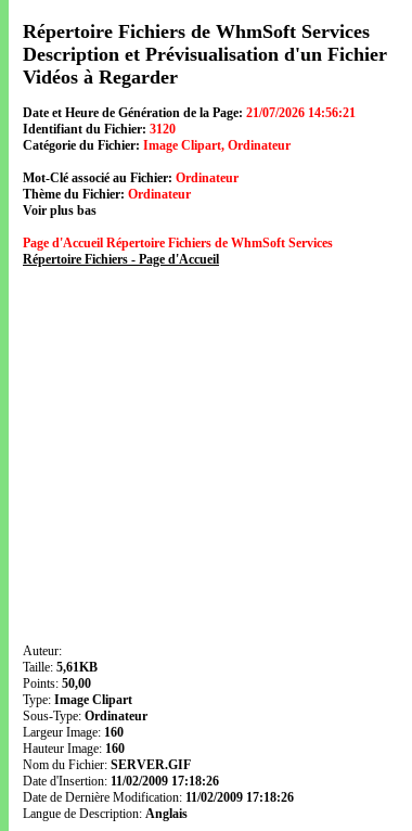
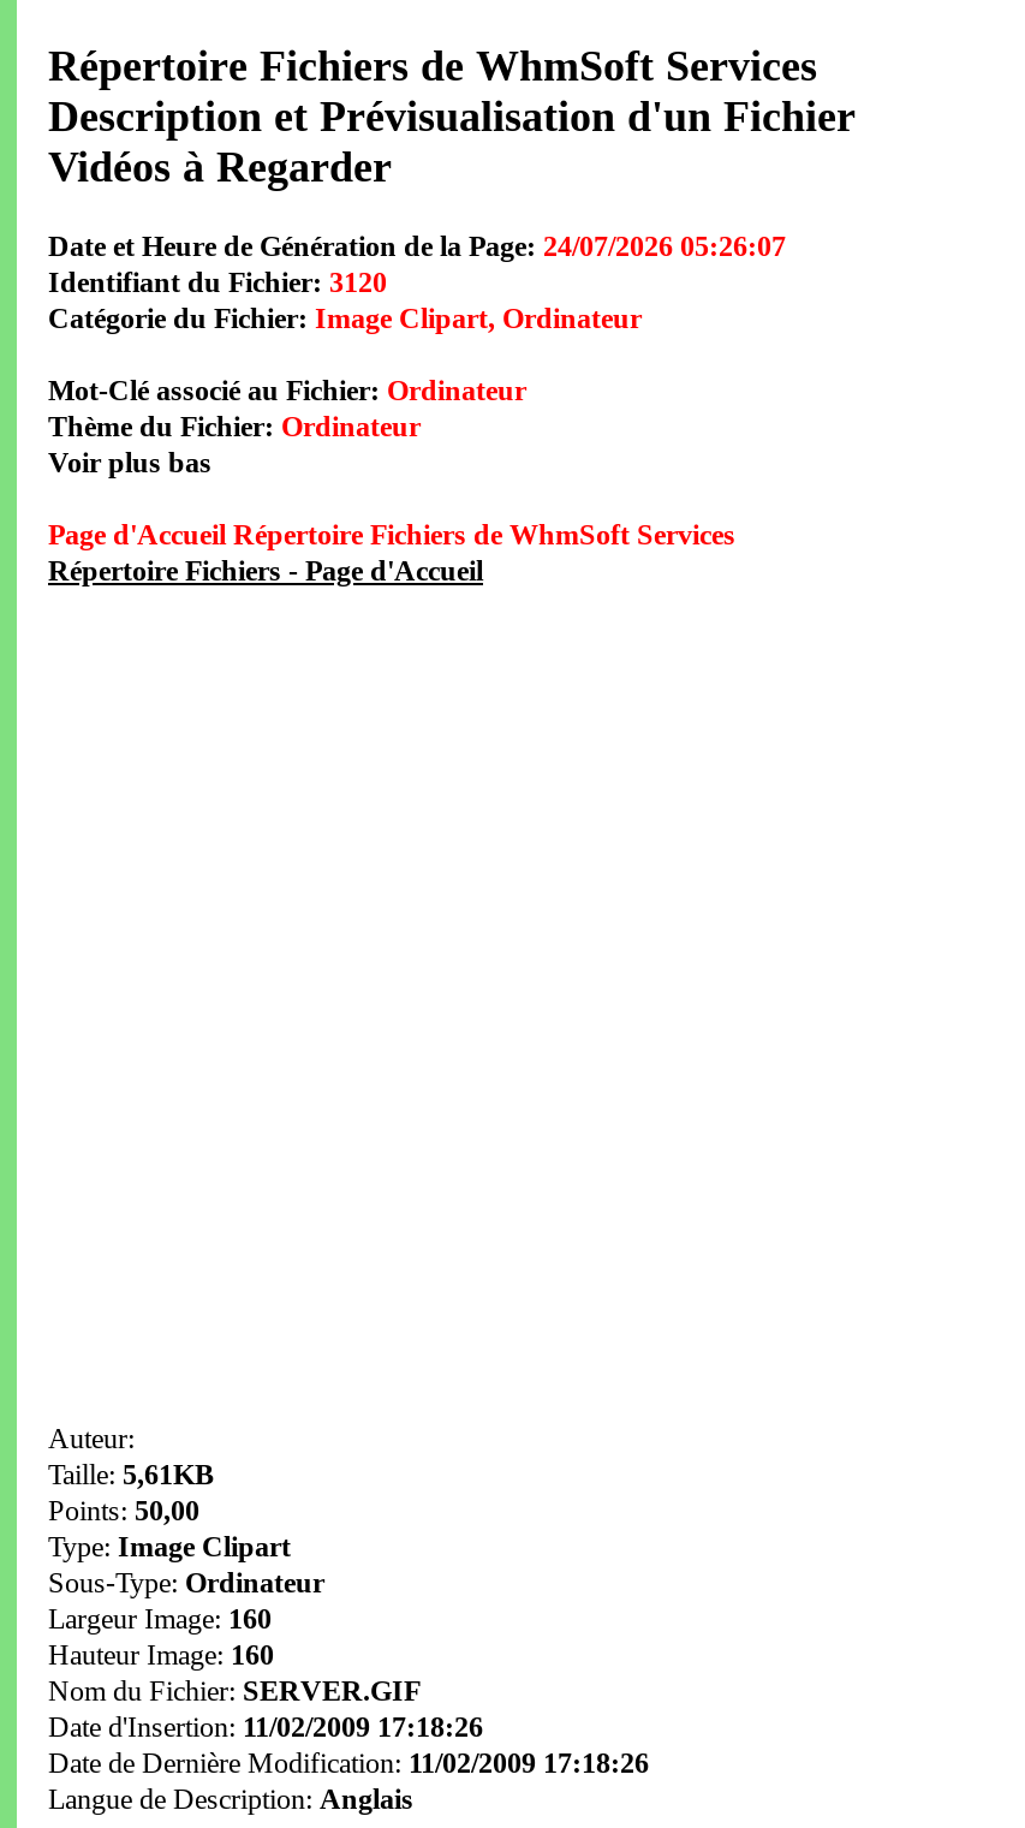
- Date et Heure de Génération de la Page: 21/07/2026 14:56:21
+ Date et Heure de Génération de la Page: 24/07/2026 05:26:07
